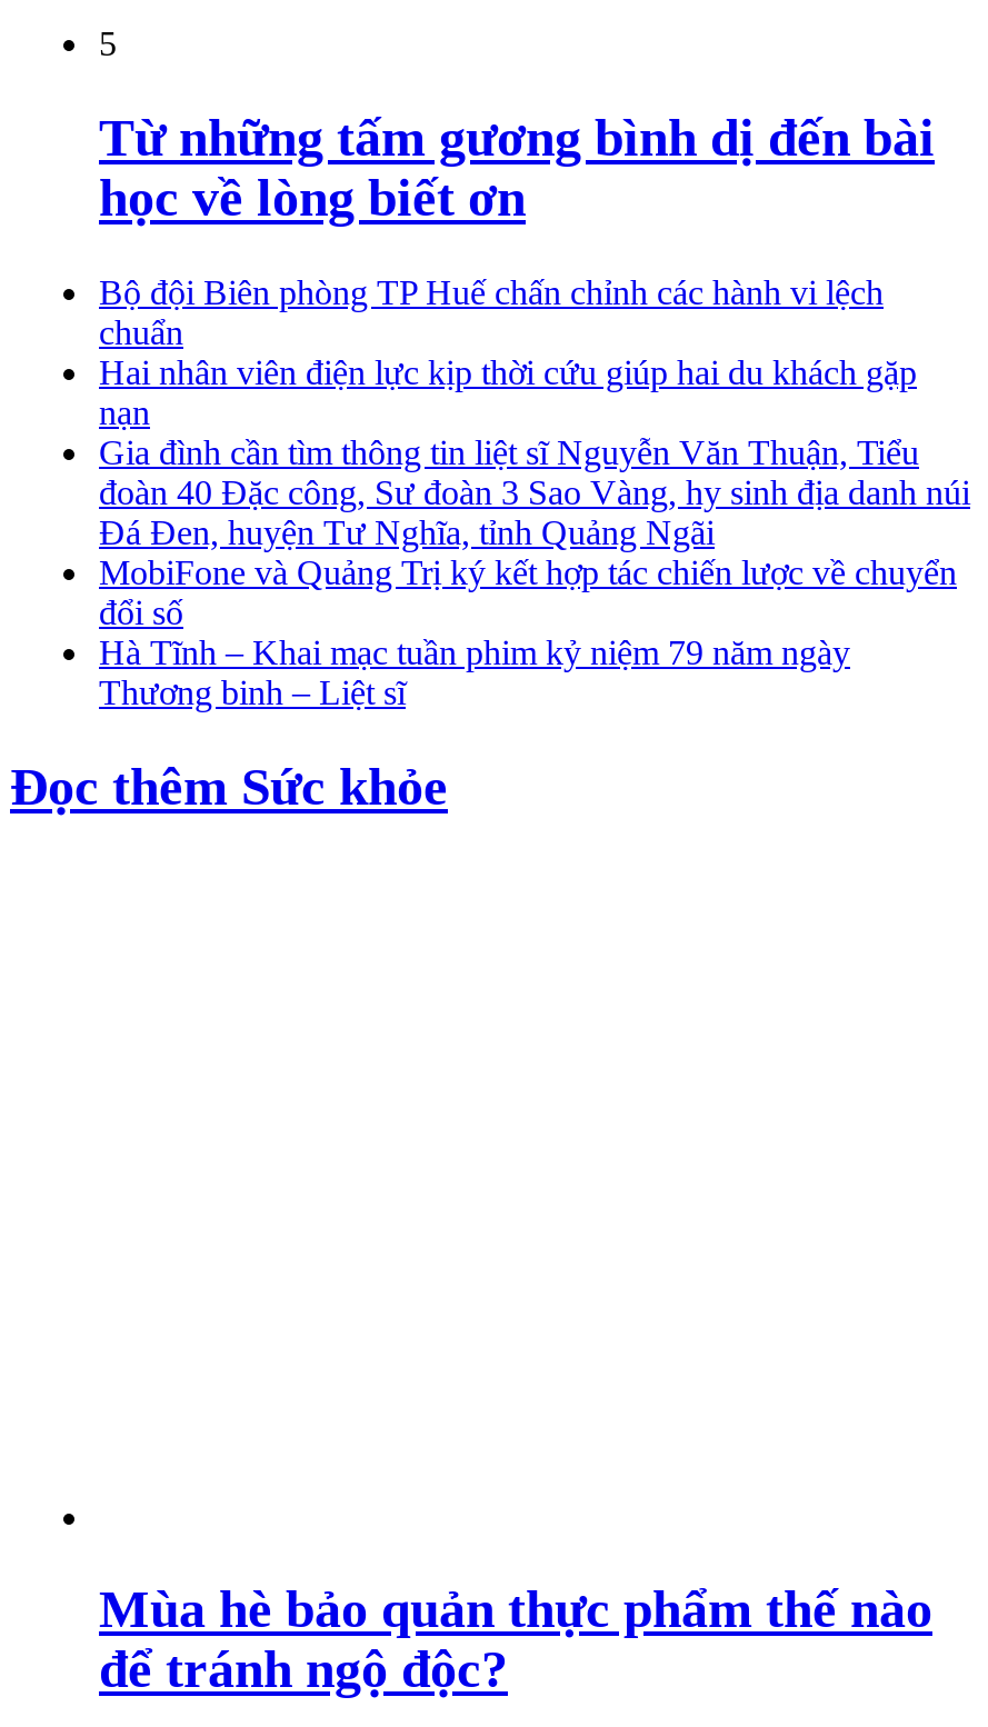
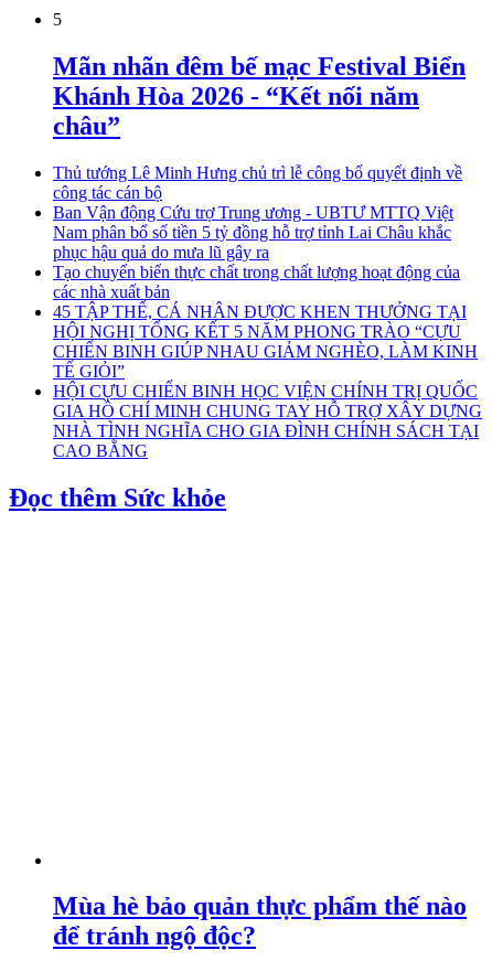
- Từ những tấm gương bình dị đến bài
- học về lòng biết ơn
+ Mãn nhãn đêm bế mạc Festival Biển
+ Khánh Hòa 2026 - “Kết nối năm
+ châu”

- Bộ đội Biên phòng TP Huế chấn chỉnh các hành vi lệch
- chuẩn
- Hai nhân viên điện lực kịp thời cứu giúp hai du khách gặp
- nạn
- Gia đình cần tìm thông tin liệt sĩ Nguyễn Văn Thuận, Tiểu
- đoàn 40 Đặc công, Sư đoàn 3 Sao Vàng, hy sinh địa danh núi
- Đá Đen, huyện Tư Nghĩa, tỉnh Quảng Ngãi
- MobiFone và Quảng Trị ký kết hợp tác chiến lược về chuyển
- đổi số
- Hà Tĩnh – Khai mạc tuần phim kỷ niệm 79 năm ngày
- Thương binh – Liệt sĩ
+ Thủ tướng Lê Minh Hưng chủ trì lễ công bố quyết định về
+ công tác cán bộ
+ Ban Vận động Cứu trợ Trung ương - UBTƯ MTTQ Việt
+ Nam phân bổ số tiền 5 tỷ đồng hỗ trợ tỉnh Lai Châu khắc
+ phục hậu quả do mưa lũ gây ra
+ Tạo chuyển biến thực chất trong chất lượng hoạt động của
+ các nhà xuất bản
+ 45 TẬP THỂ, CÁ NHÂN ĐƯỢC KHEN THƯỞNG TẠI
+ HỘI NGHỊ TỔNG KẾT 5 NĂM PHONG TRÀO “CỰU
+ CHIẾN BINH GIÚP NHAU GIẢM NGHÈO, LÀM KINH
+ TẾ GIỎI”
+ HỘI CỰU CHIẾN BINH HỌC VIỆN CHÍNH TRỊ QUỐC
+ GIA HỒ CHÍ MINH CHUNG TAY HỖ TRỢ XÂY DỰNG
+ NHÀ TÌNH NGHĨA CHO GIA ĐÌNH CHÍNH SÁCH TẠI
+ CAO BẰNG
